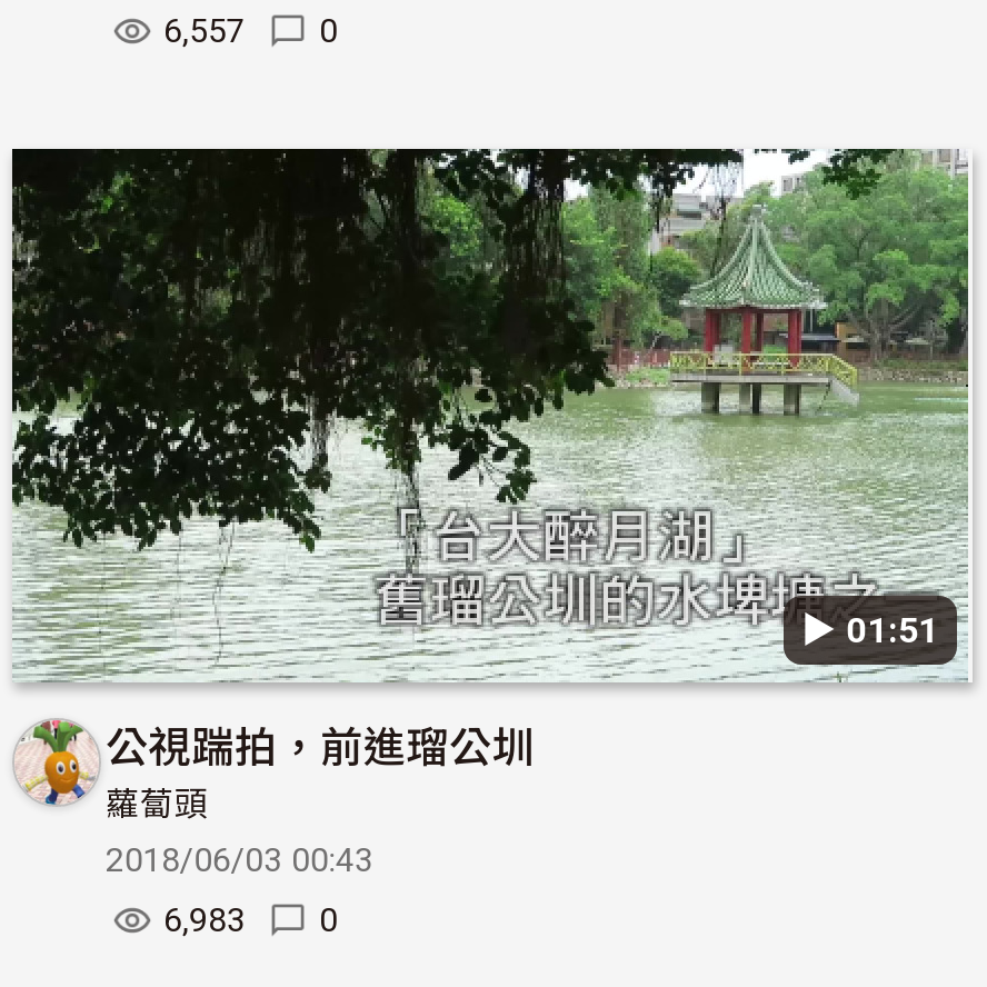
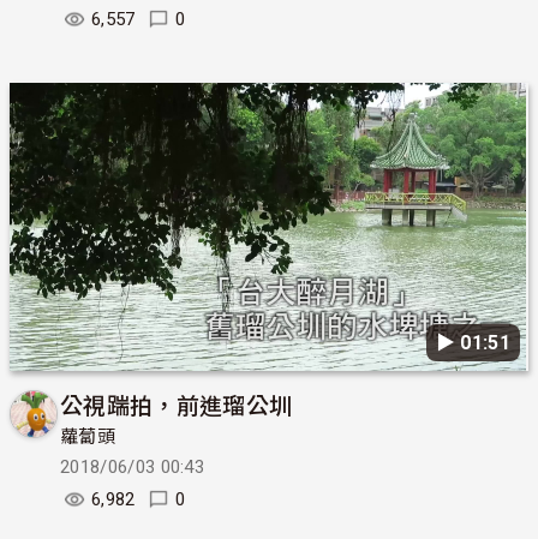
- 6,983 0
+ 6,982 0
